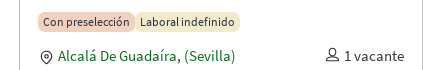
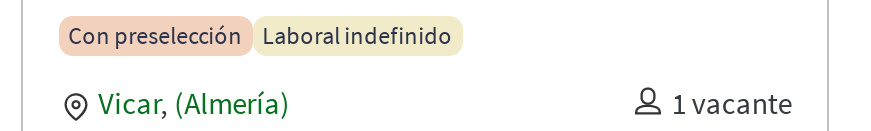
- Alcalá De Guadaíra, (Sevilla)
+ Vicar, (Almería)
